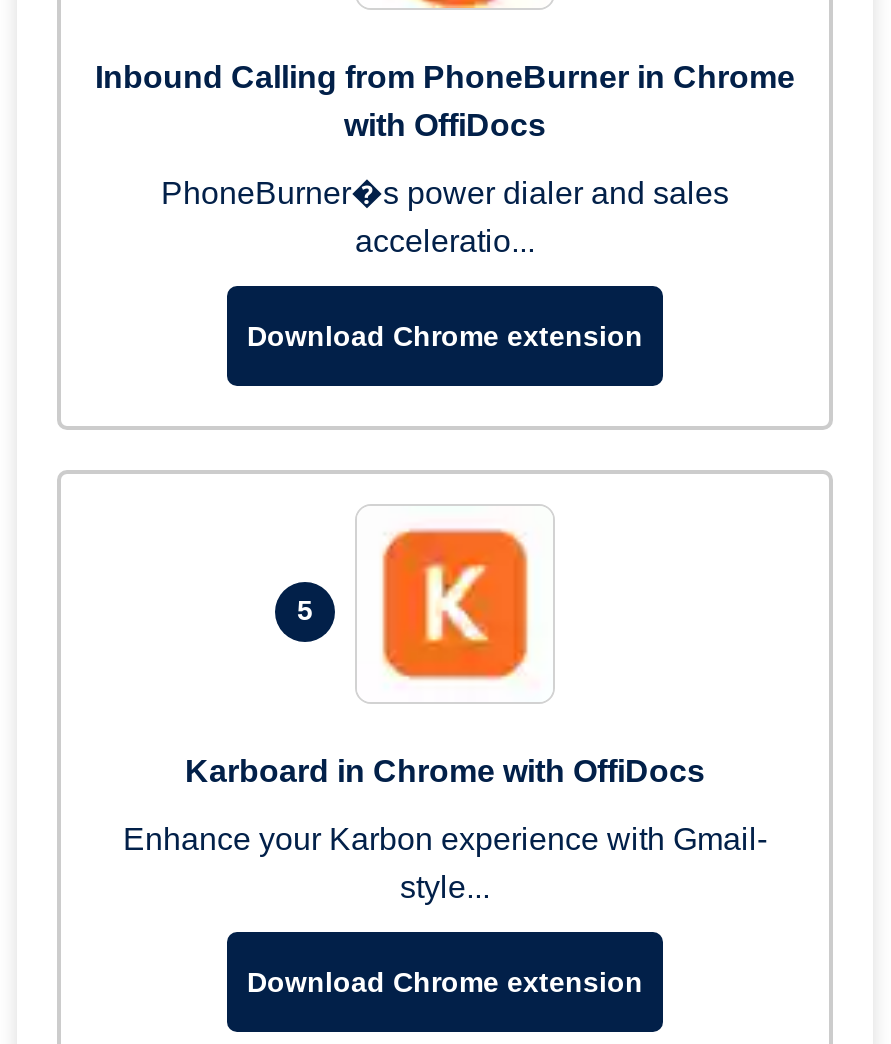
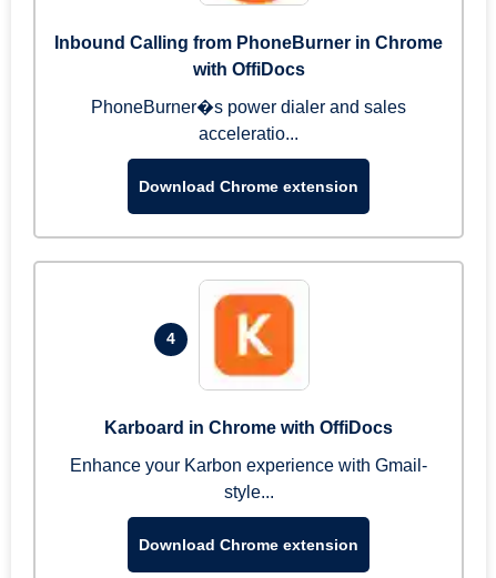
- 5
+ 4
